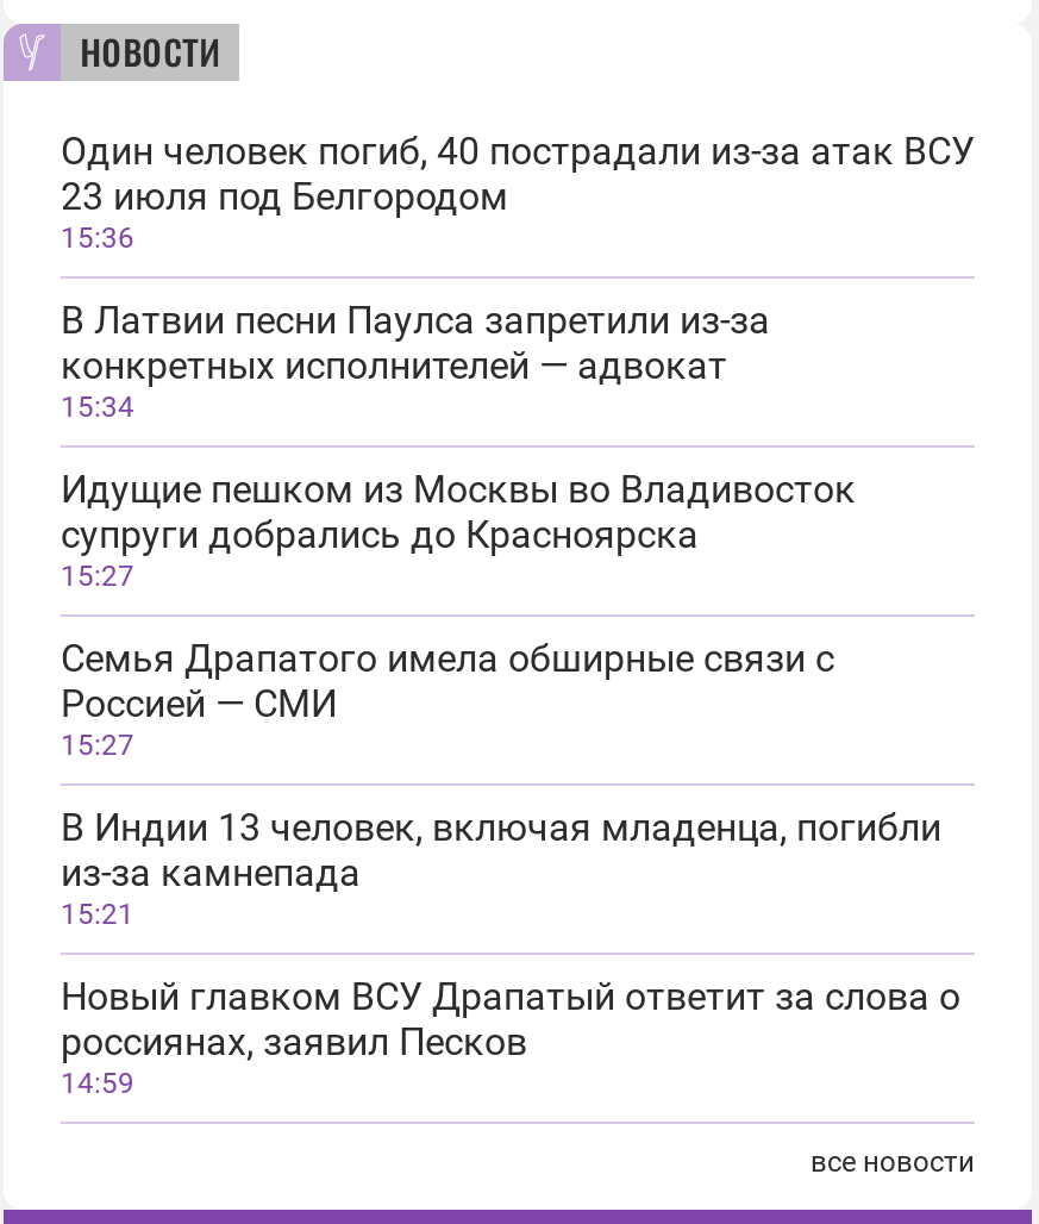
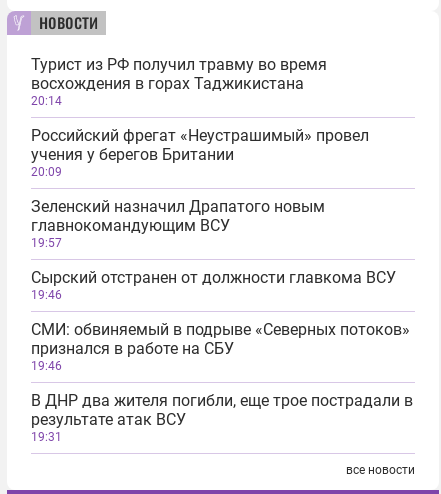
- Один человек погиб, 40 пострадали из-за атак ВСУ
- 23 июля под Белгородом
- 15:36
+ Турист из РФ получил травму во время
+ восхождения в горах Таджикистана
+ 20:14

- В Латвии песни Паулса запретили из-за
- конкретных исполнителей — адвокат
- 15:34
+ Российский фрегат «Неустрашимый» провел
+ учения у берегов Британии
+ 20:09

- Идущие пешком из Москвы во Владивосток
- супруги добрались до Красноярска
- 15:27
+ Зеленский назначил Драпатого новым
+ главнокомандующим ВСУ
+ 19:57

- Семья Драпатого имела обширные связи с
- Россией — СМИ
- 15:27
+ Сырский отстранен от должности главкома ВСУ
+ 19:46

- В Индии 13 человек, включая младенца, погибли
- из-за камнепада
- 15:21
+ СМИ: обвиняемый в подрыве «Северных потоков»
+ признался в работе на СБУ
+ 19:46

- Новый главком ВСУ Драпатый ответит за слова о
- россиянах, заявил Песков
- 14:59
+ В ДНР два жителя погибли, еще трое пострадали в
+ результате атак ВСУ
+ 19:31
